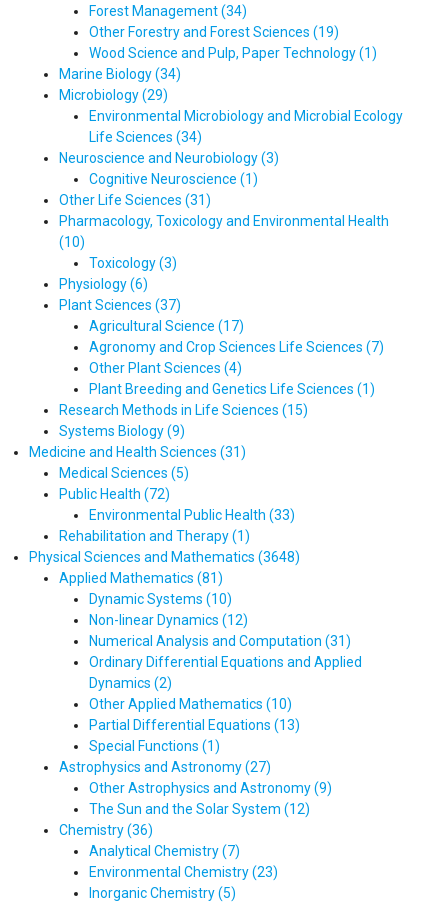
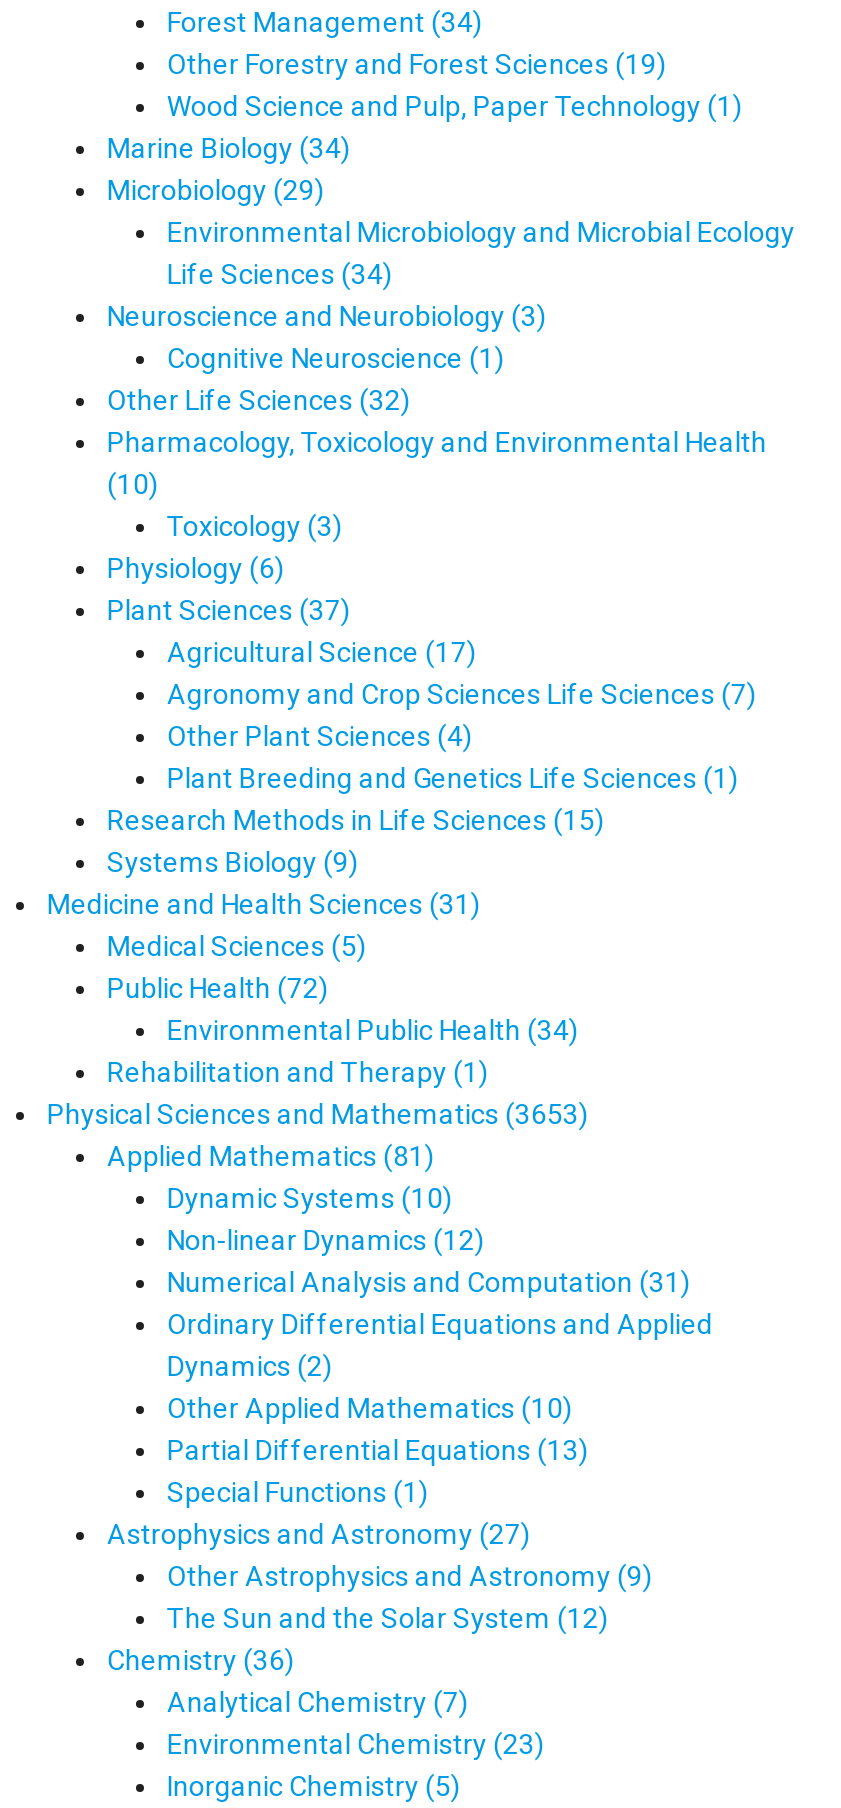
- Other Life Sciences (31)
+ Other Life Sciences (32)

- Environmental Public Health (33)
+ Environmental Public Health (34)

- Physical Sciences and Mathematics (3648)
+ Physical Sciences and Mathematics (3653)
